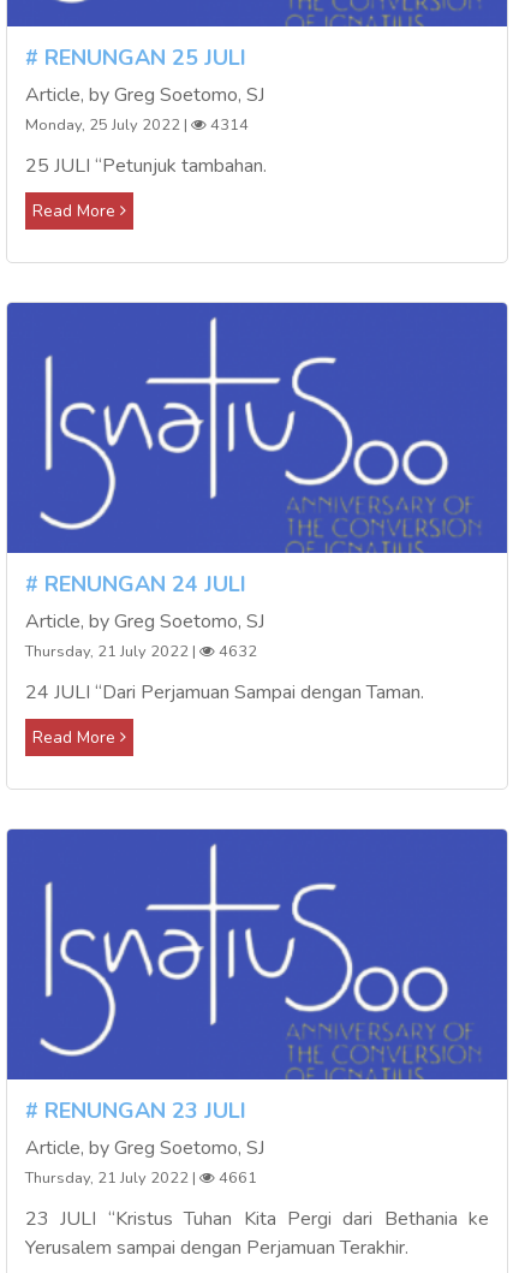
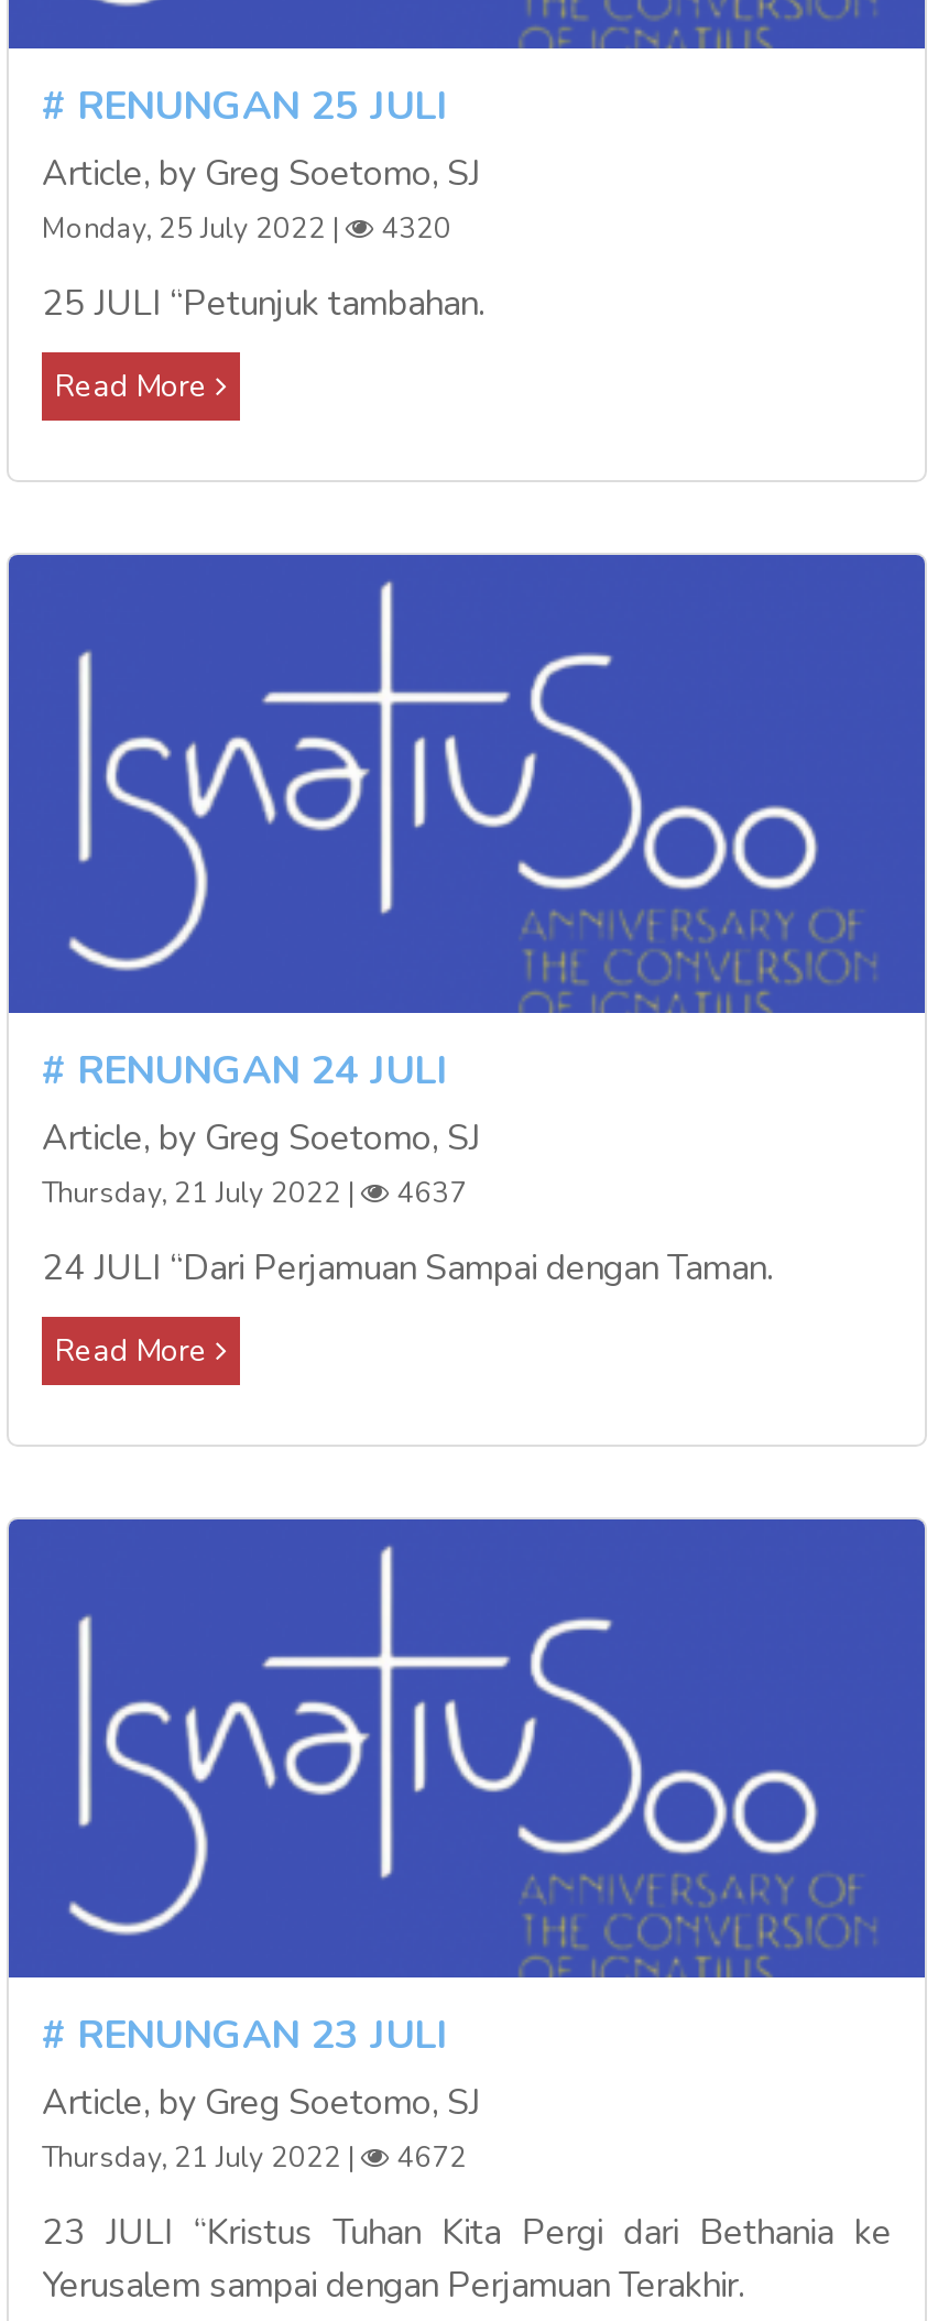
- 4314
+ 4320

- 4632
+ 4637

- 4661
+ 4672
